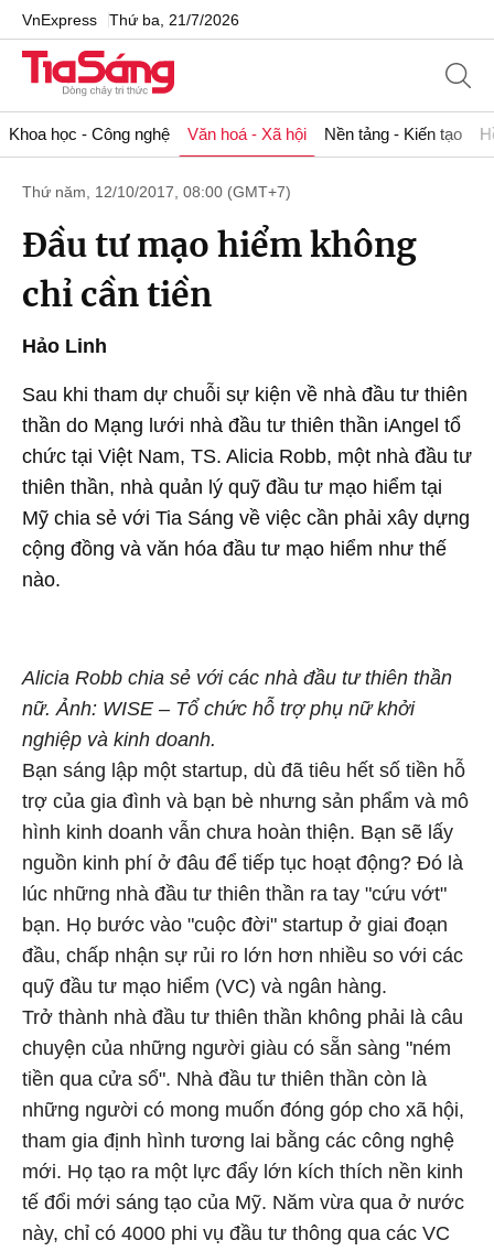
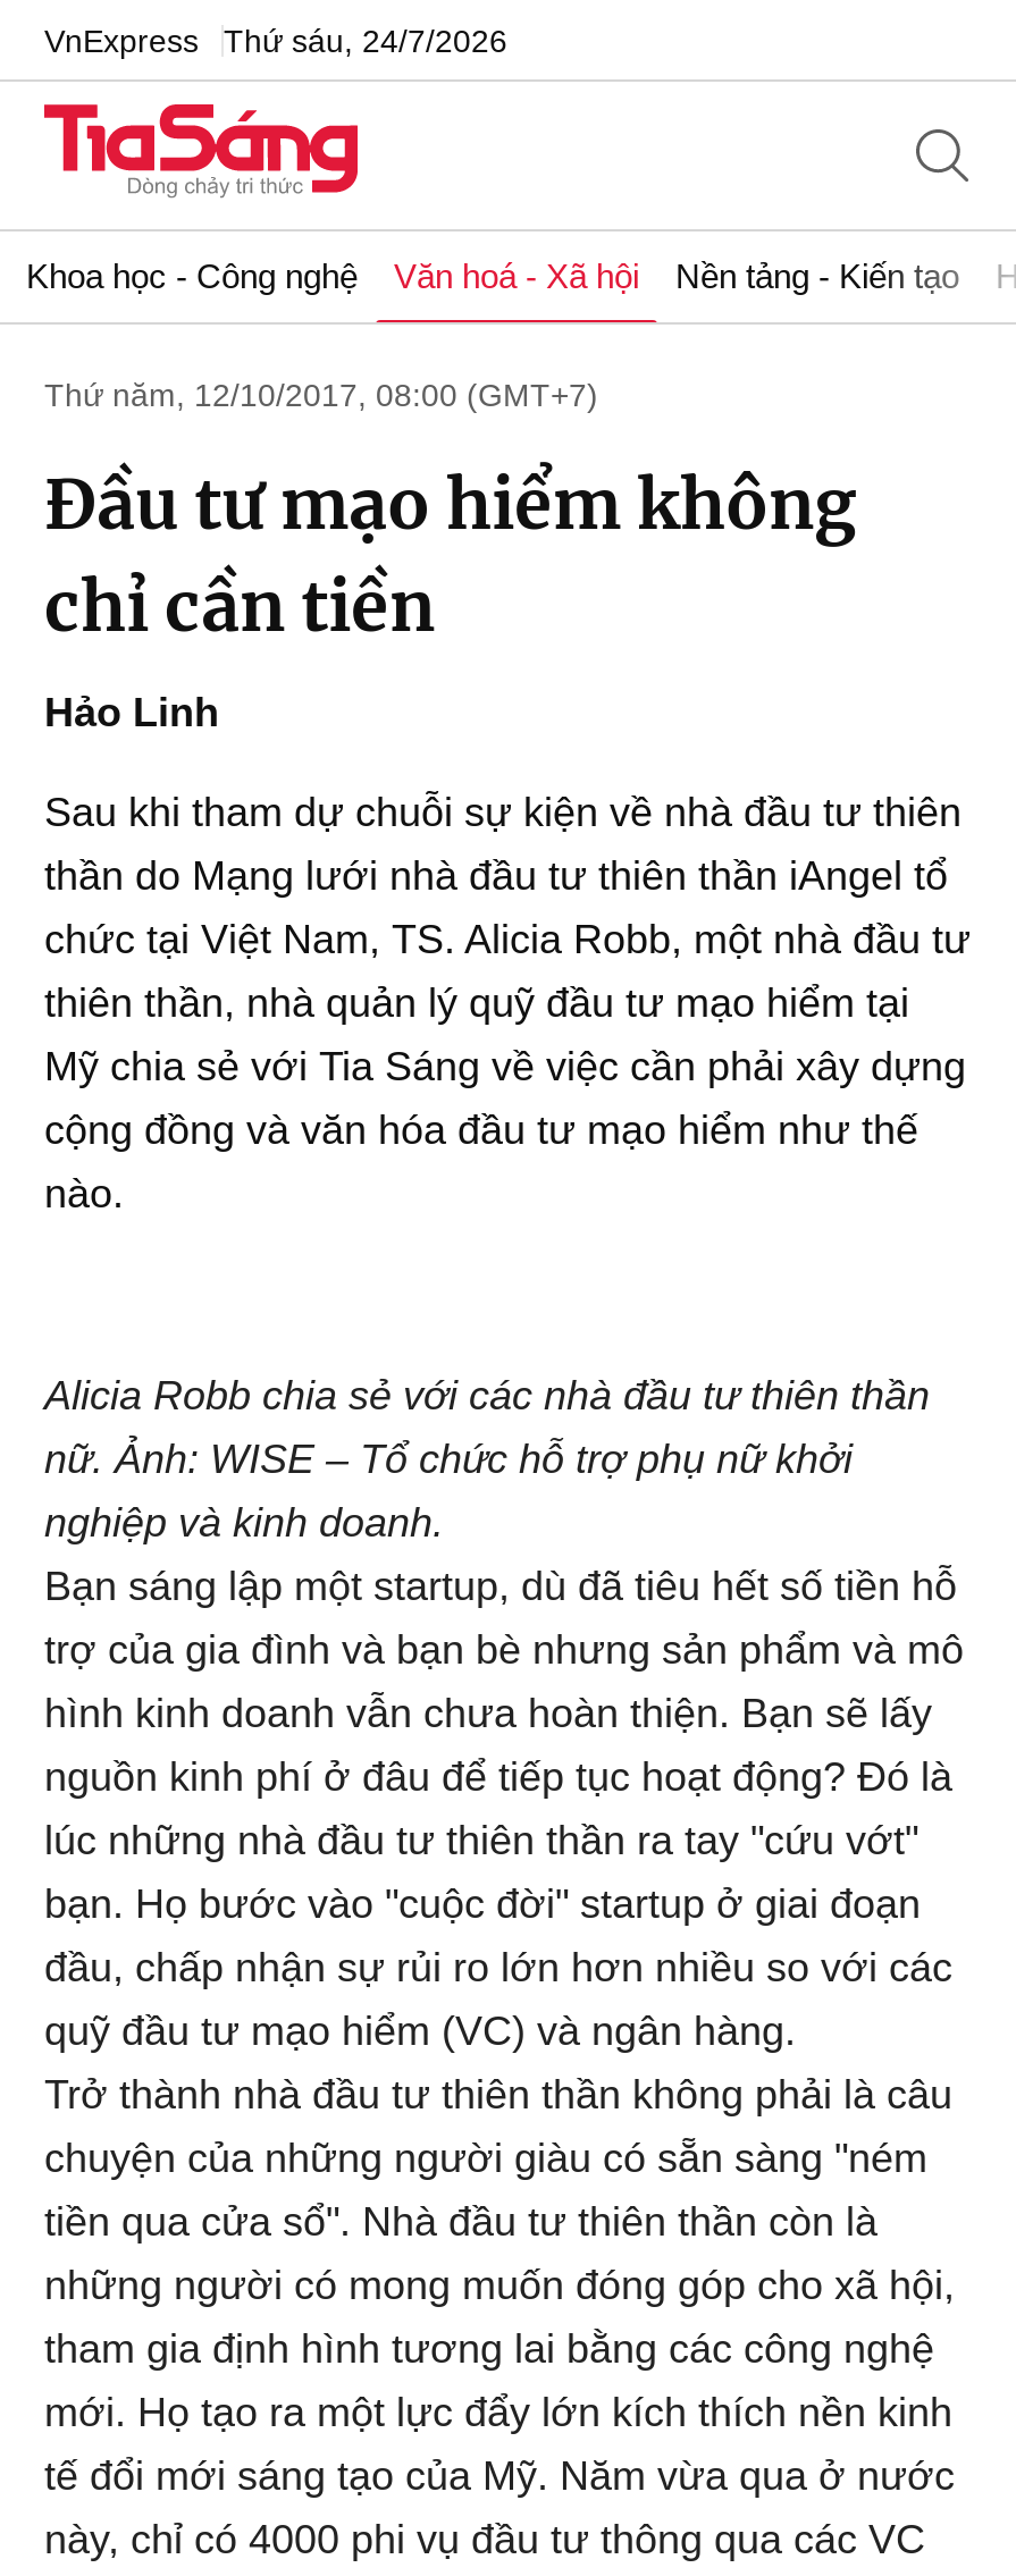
- VnExpress Thứ ba, 21/7/2026
+ VnExpress Thứ sáu, 24/7/2026
